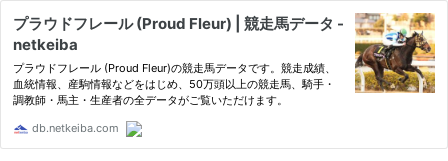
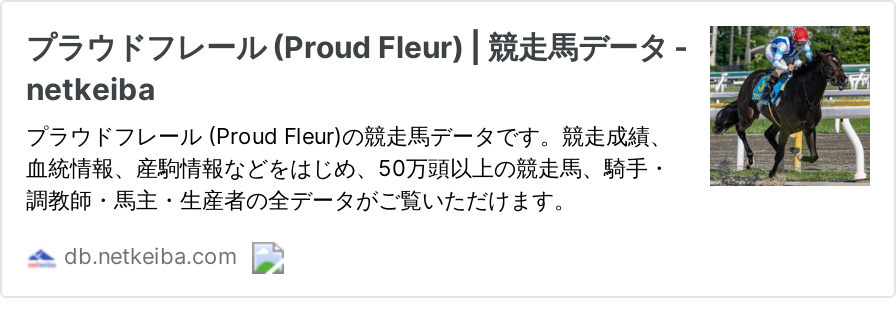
- [image]
+ [image]
